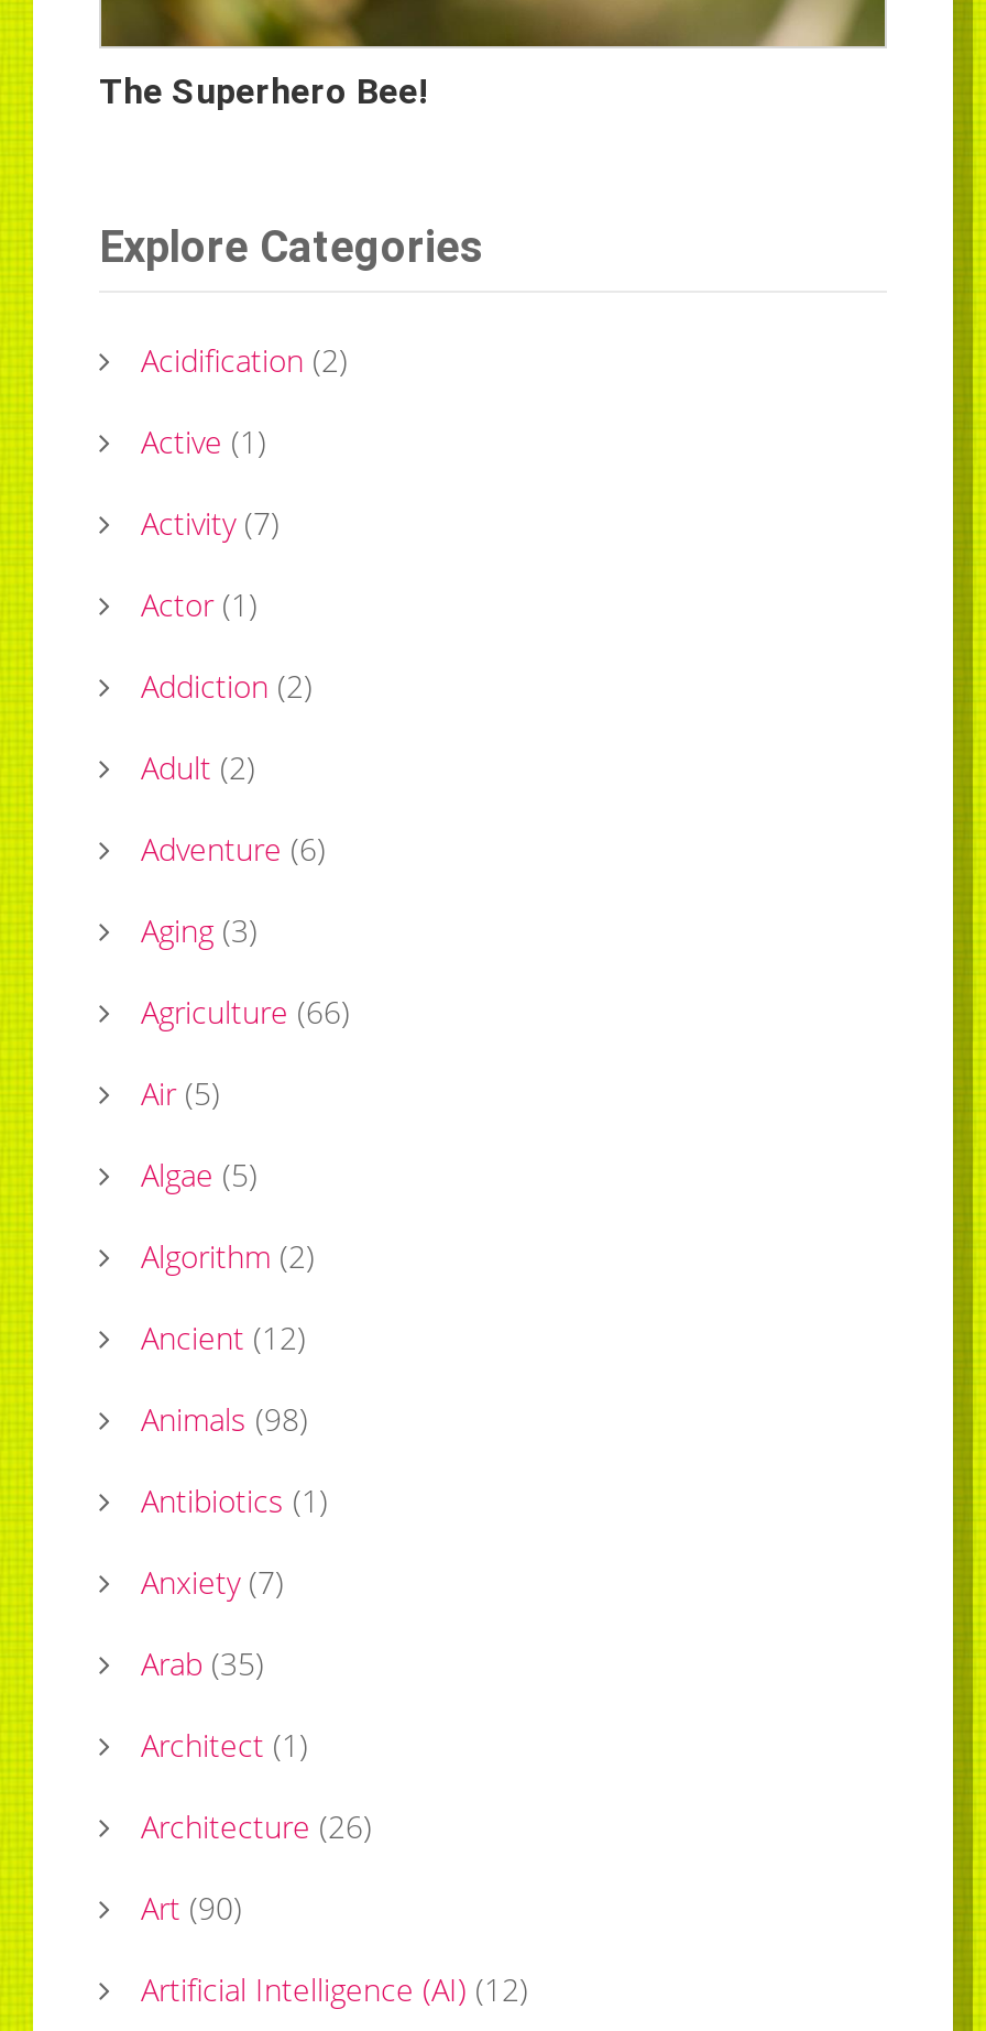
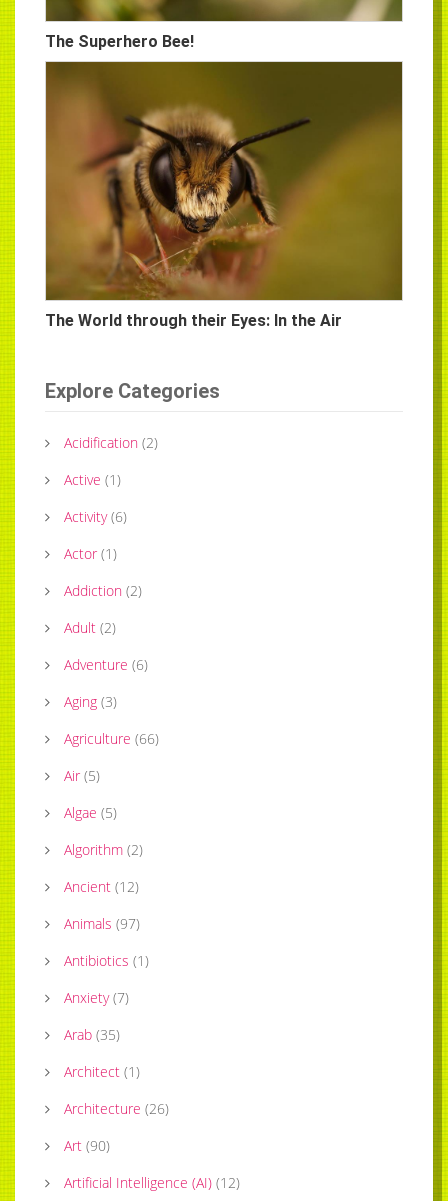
+ [image]
+ The World through their Eyes: In the Air

- Activity (7)
+ Activity (6)

- Animals (98)
+ Animals (97)
